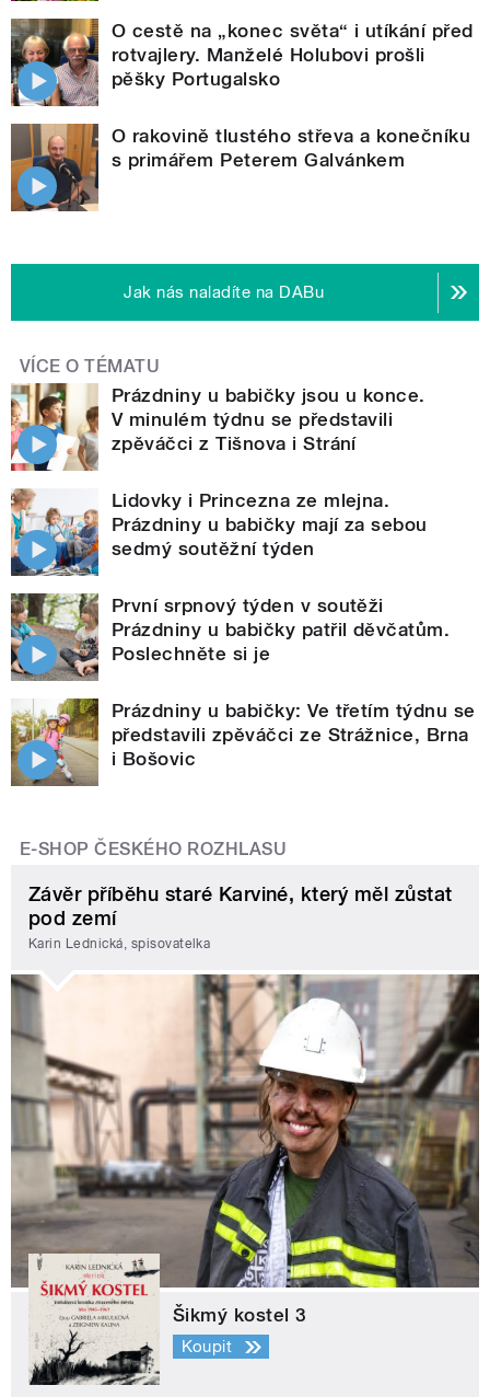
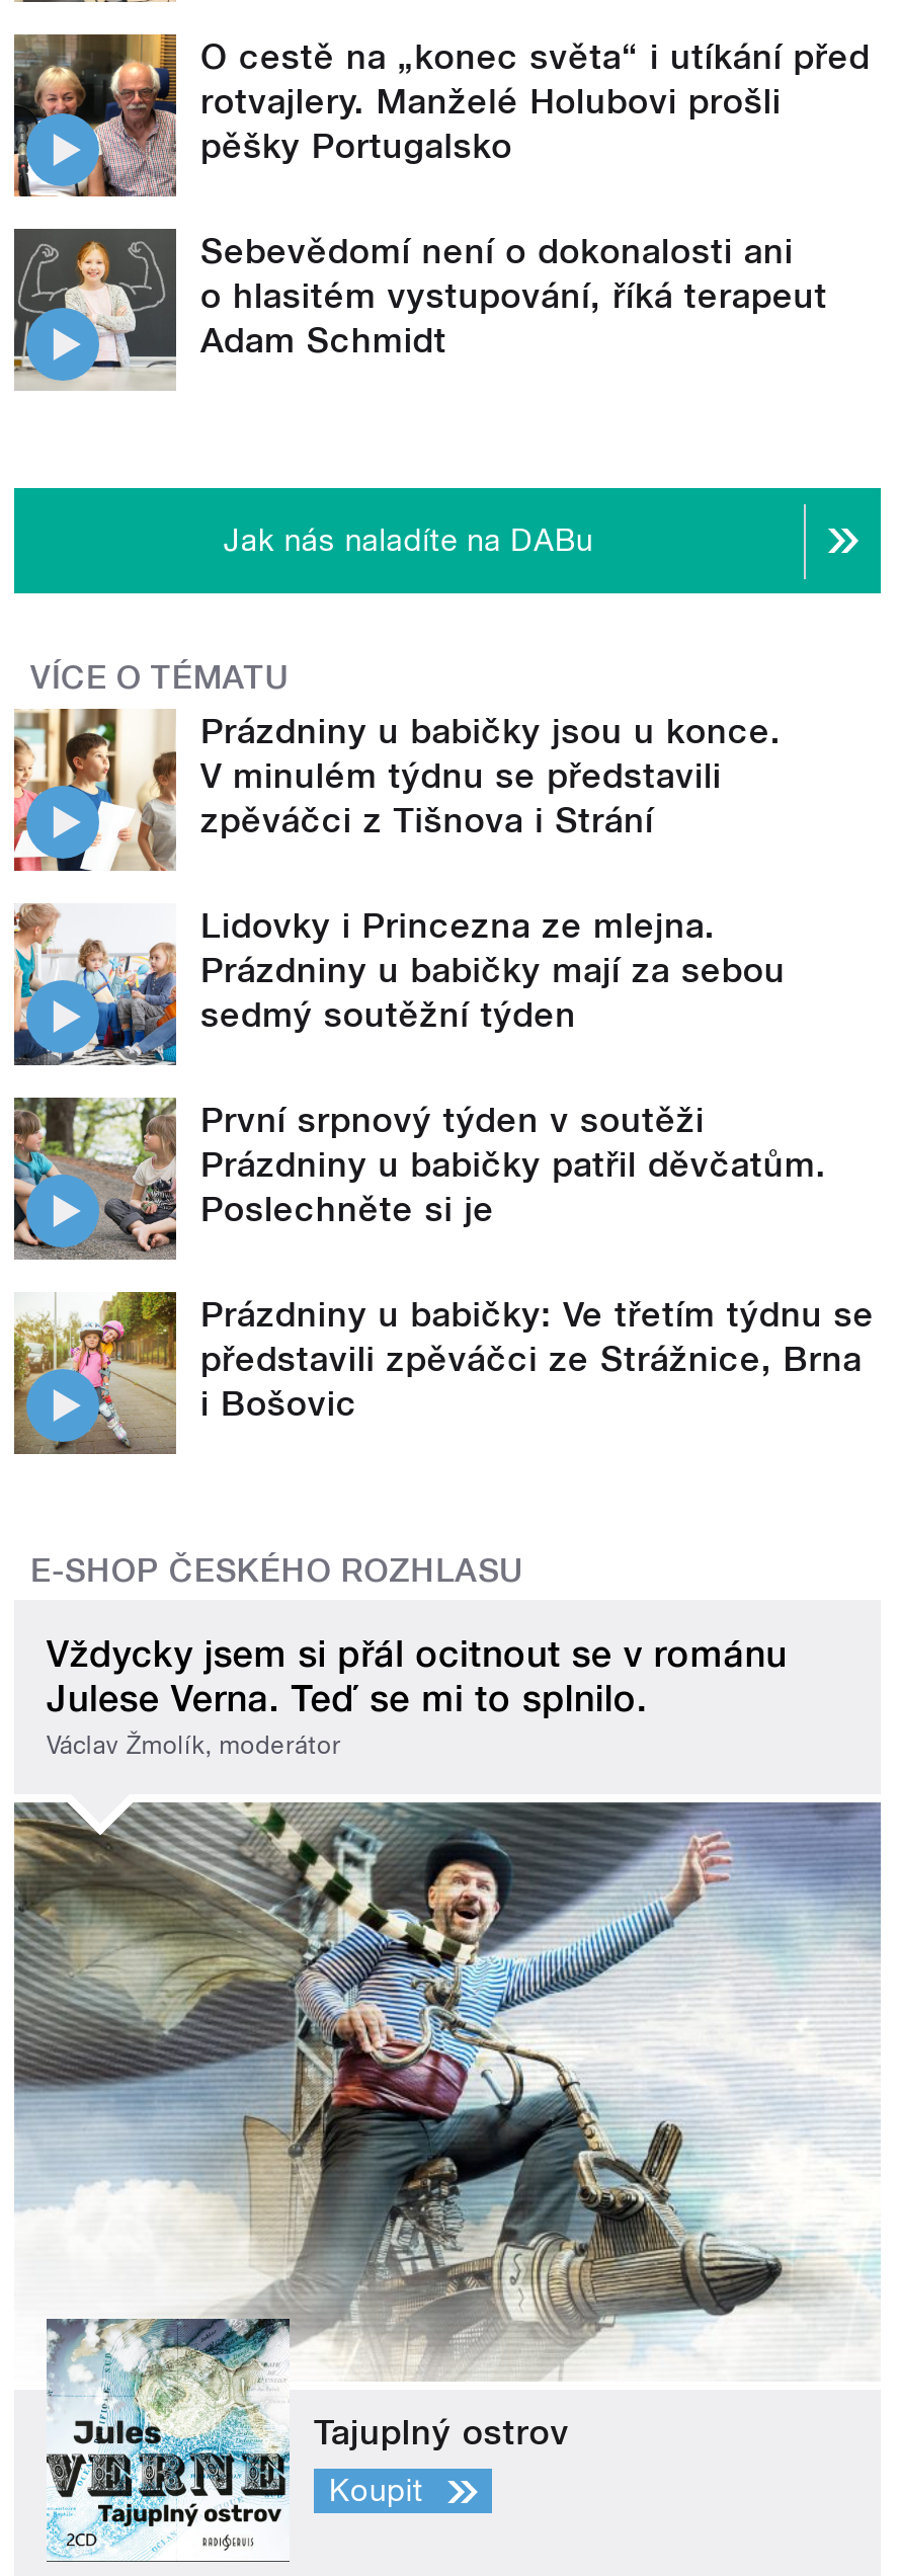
- [image]
- O rakovině tlustého střeva a konečníku
- s primářem Peterem Galvánkem
+ [image]
+ Sebevědomí není o dokonalosti ani
+ o hlasitém vystupování, říká terapeut
+ Adam Schmidt

- Závěr příběhu staré Karviné, který měl zůstat
- pod zemí
- Karin Lednická, spisovatelka
+ Vždycky jsem si přál ocitnout se v románu
+ Julese Verna. Teď se mi to splnilo.
+ Václav Žmolík, moderátor

- [image]
- Šikmý kostel 3
+ [image]
+ Tajuplný ostrov
